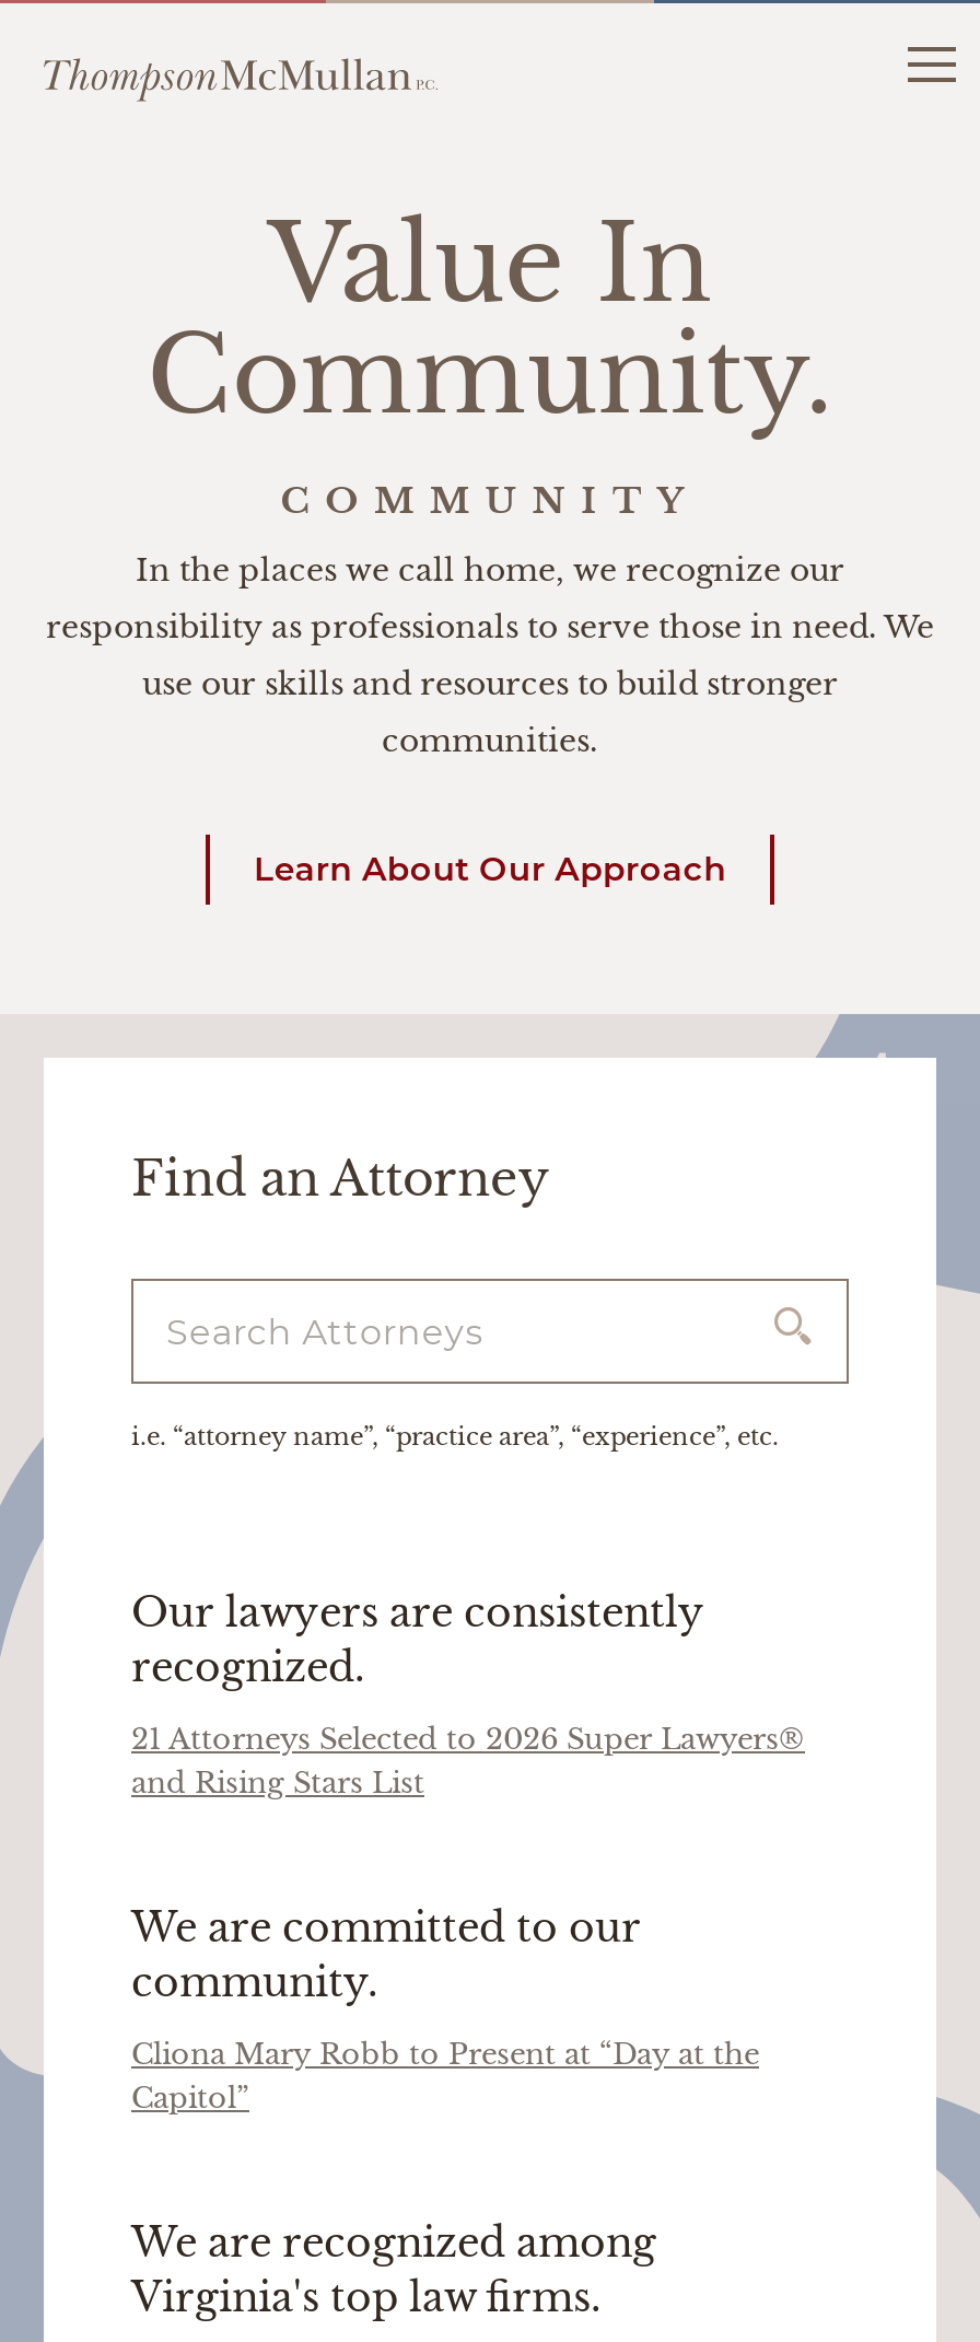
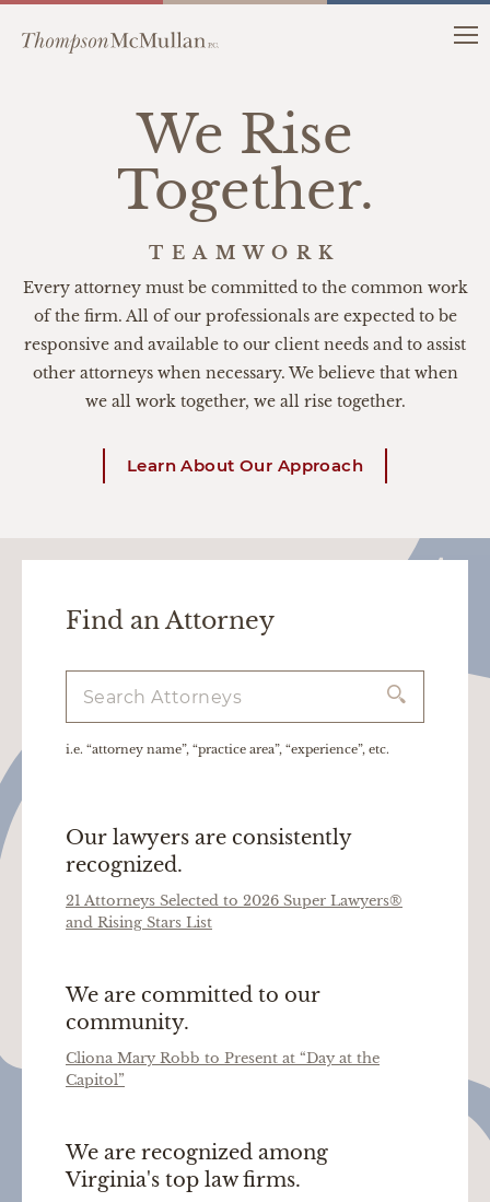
- Value In
- Community.
- COMMUNITY
+ We Rise
+ Together.
+ TEAMWORK

- In the places we call home, we recognize our
- responsibility as professionals to serve those in need. We
- use our skills and resources to build stronger
- communities.
+ Every attorney must be committed to the common work
+ of the firm. All of our professionals are expected to be
+ responsive and available to our client needs and to assist
+ other attorneys when necessary. We believe that when
+ we all work together, we all rise together.
